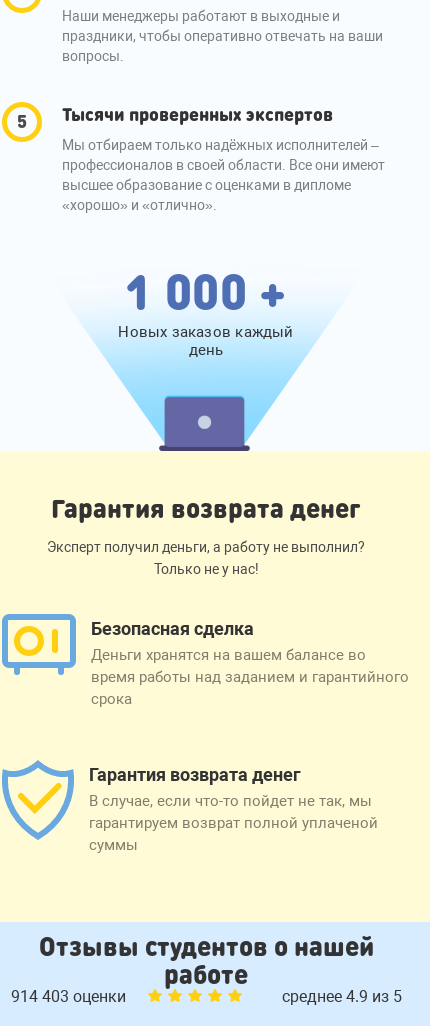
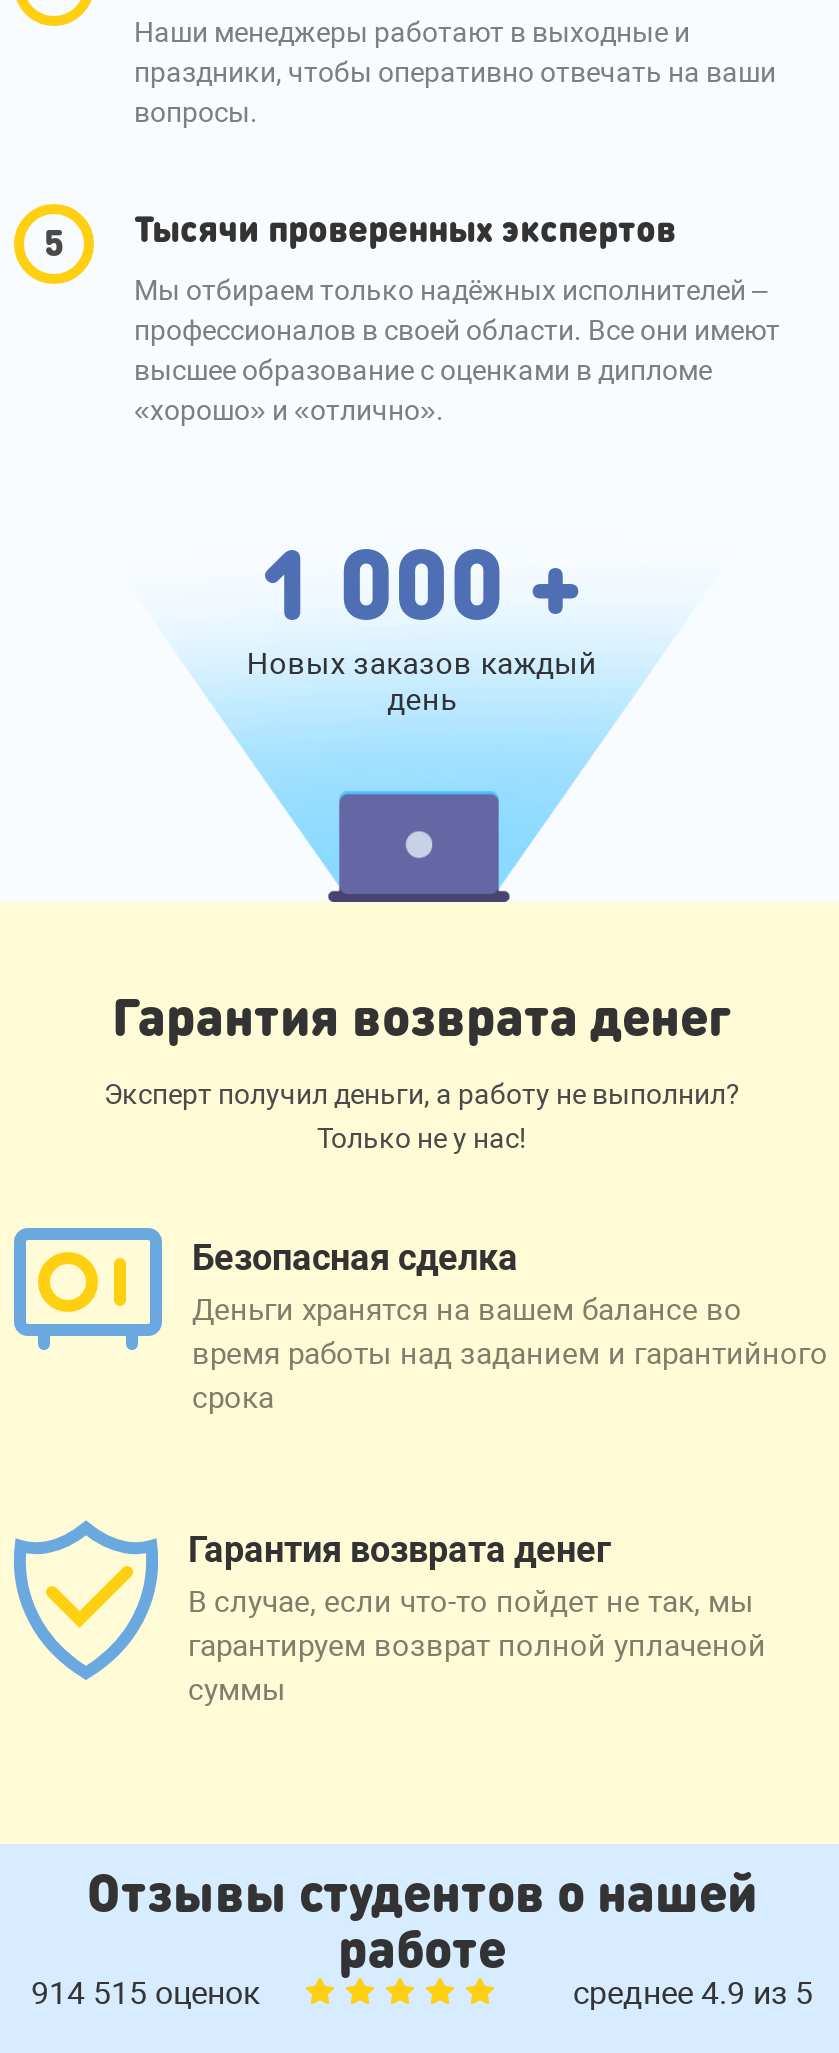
- 914 403 оценки
+ 914 515 оценок
